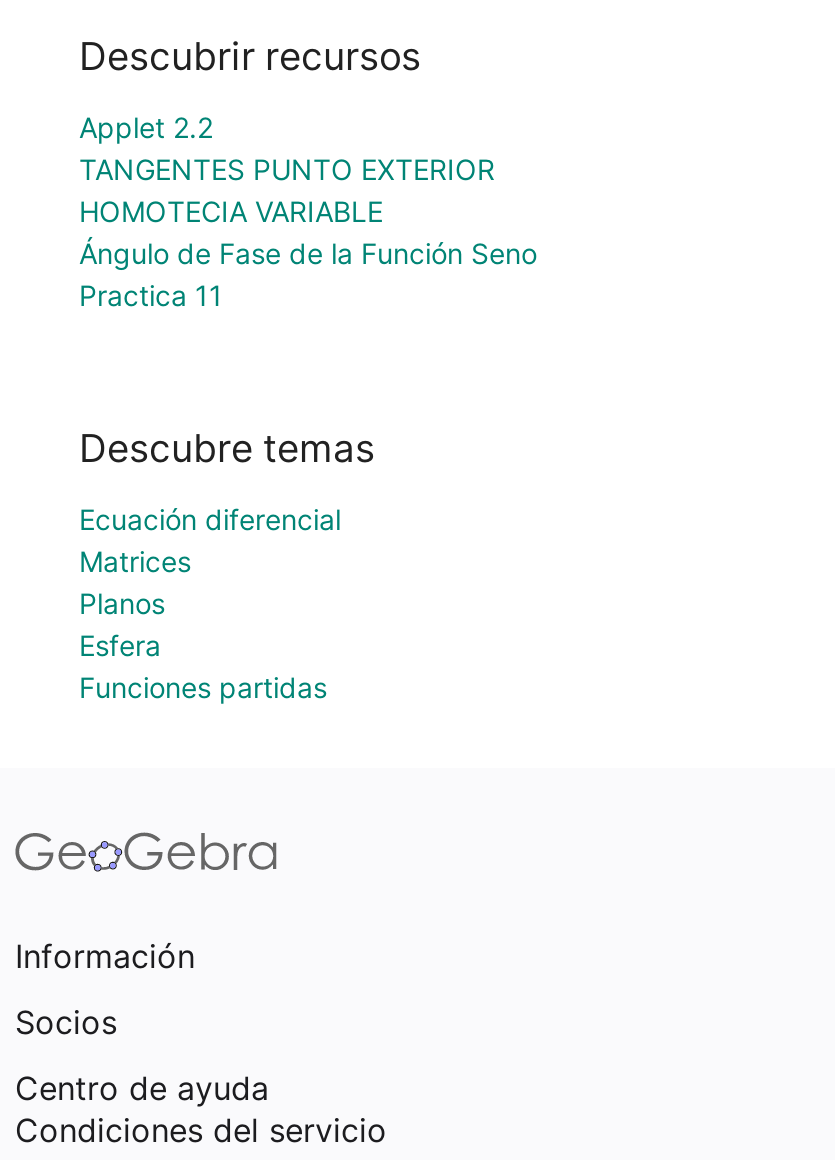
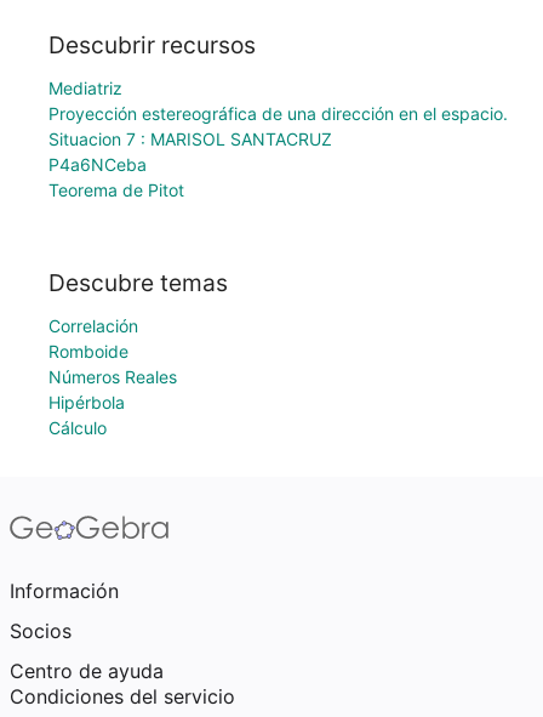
- Applet 2.2
- TANGENTES PUNTO EXTERIOR
- HOMOTECIA VARIABLE
- Ángulo de Fase de la Función Seno
- Practica 11
+ Mediatriz
+ Proyección estereográfica de una dirección en el espacio.
+ Situacion 7 : MARISOL SANTACRUZ
+ P4a6NCeba
+ Teorema de Pitot

- Ecuación diferencial
- Matrices
- Planos
- Esfera
- Funciones partidas
+ Correlación
+ Romboide
+ Números Reales
+ Hipérbola
+ Cálculo
